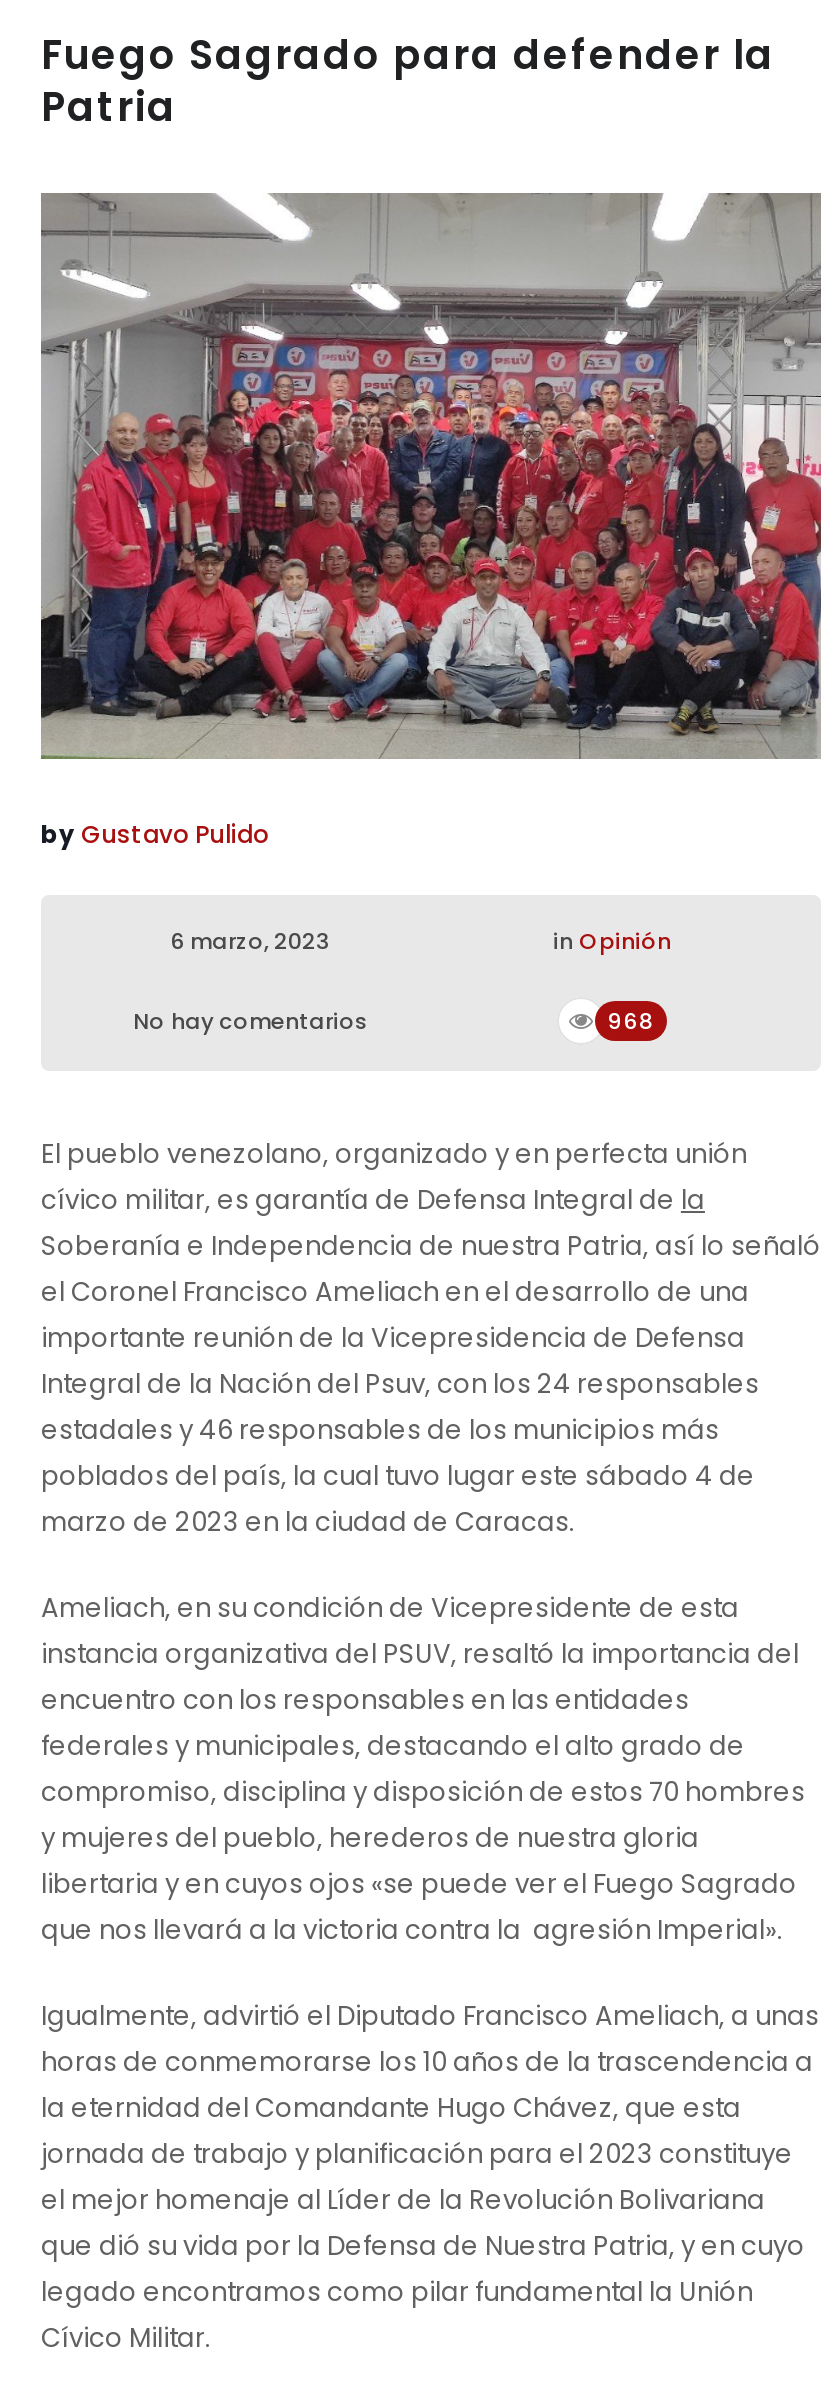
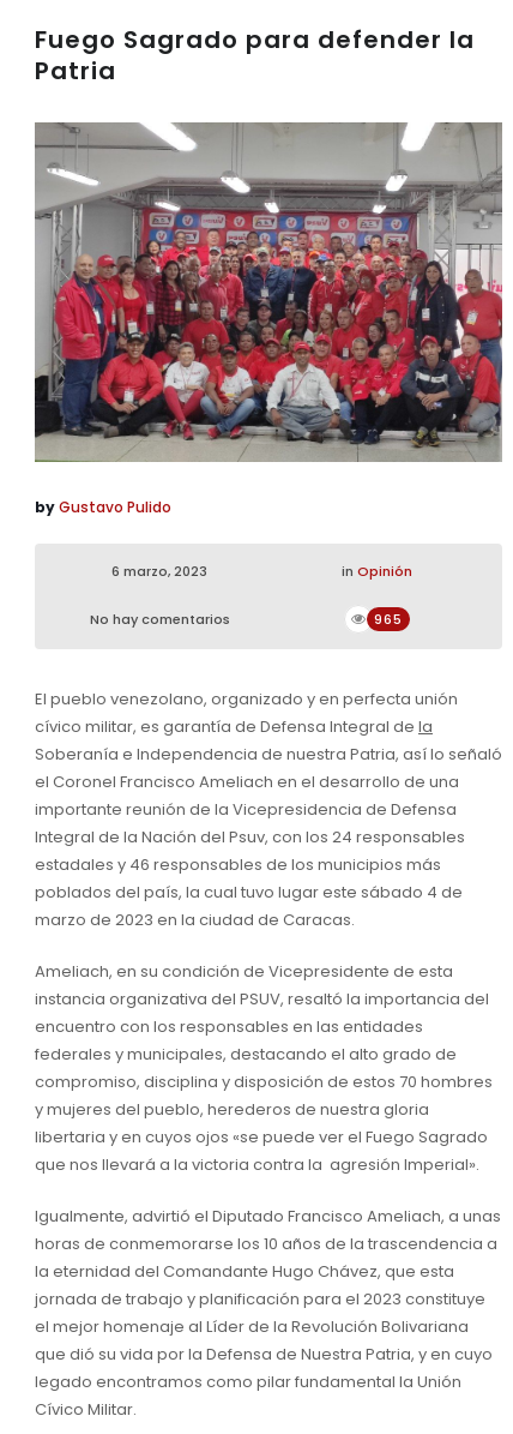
- 968
+ 965
